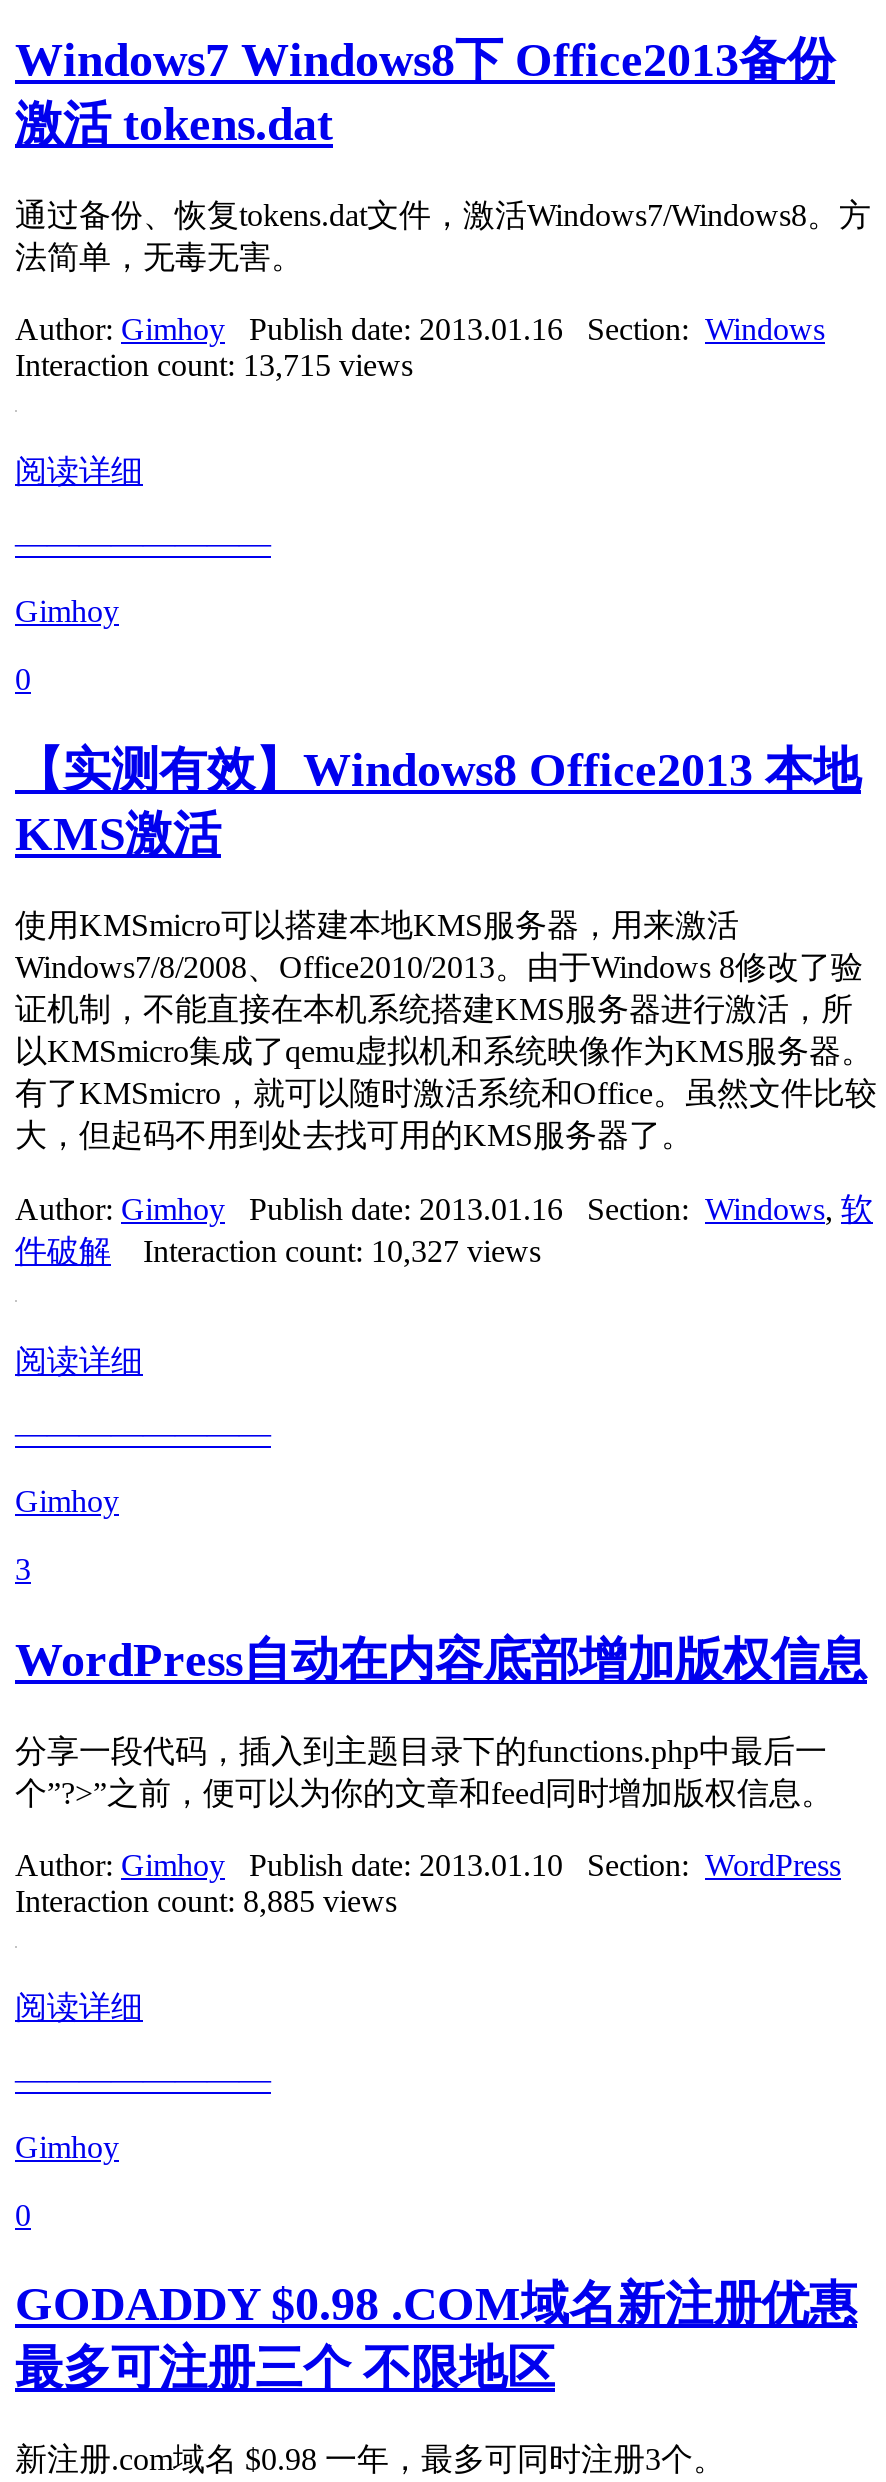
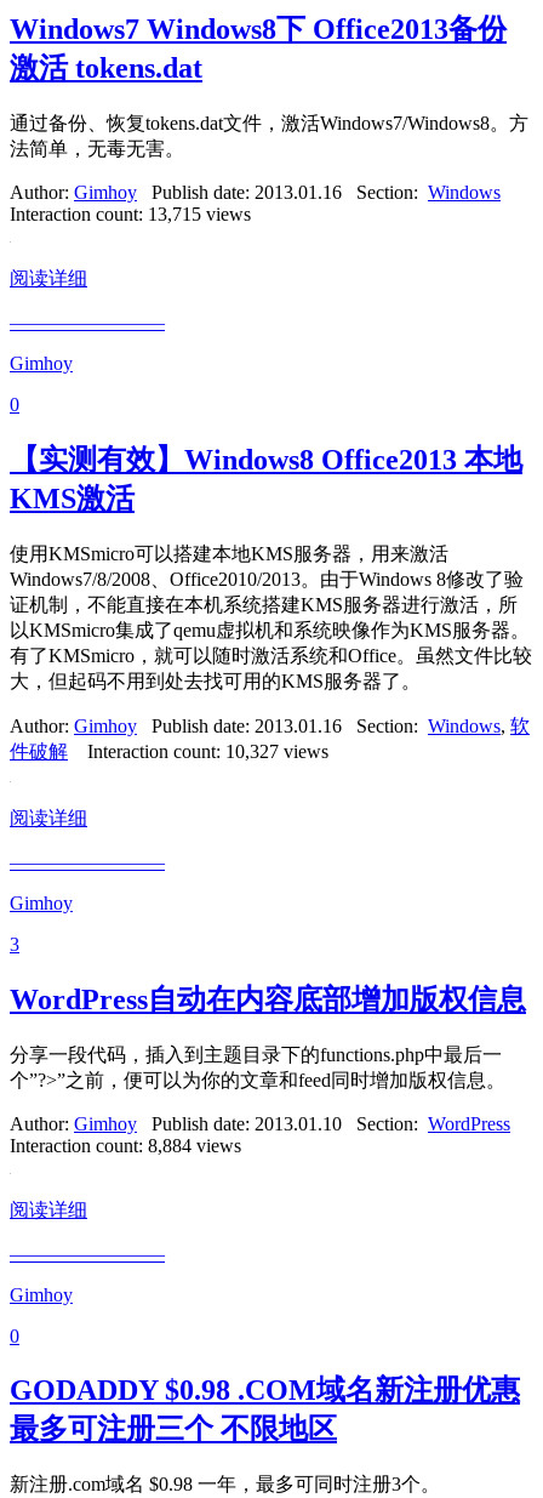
- Interaction count: 8,885 views
+ Interaction count: 8,884 views
